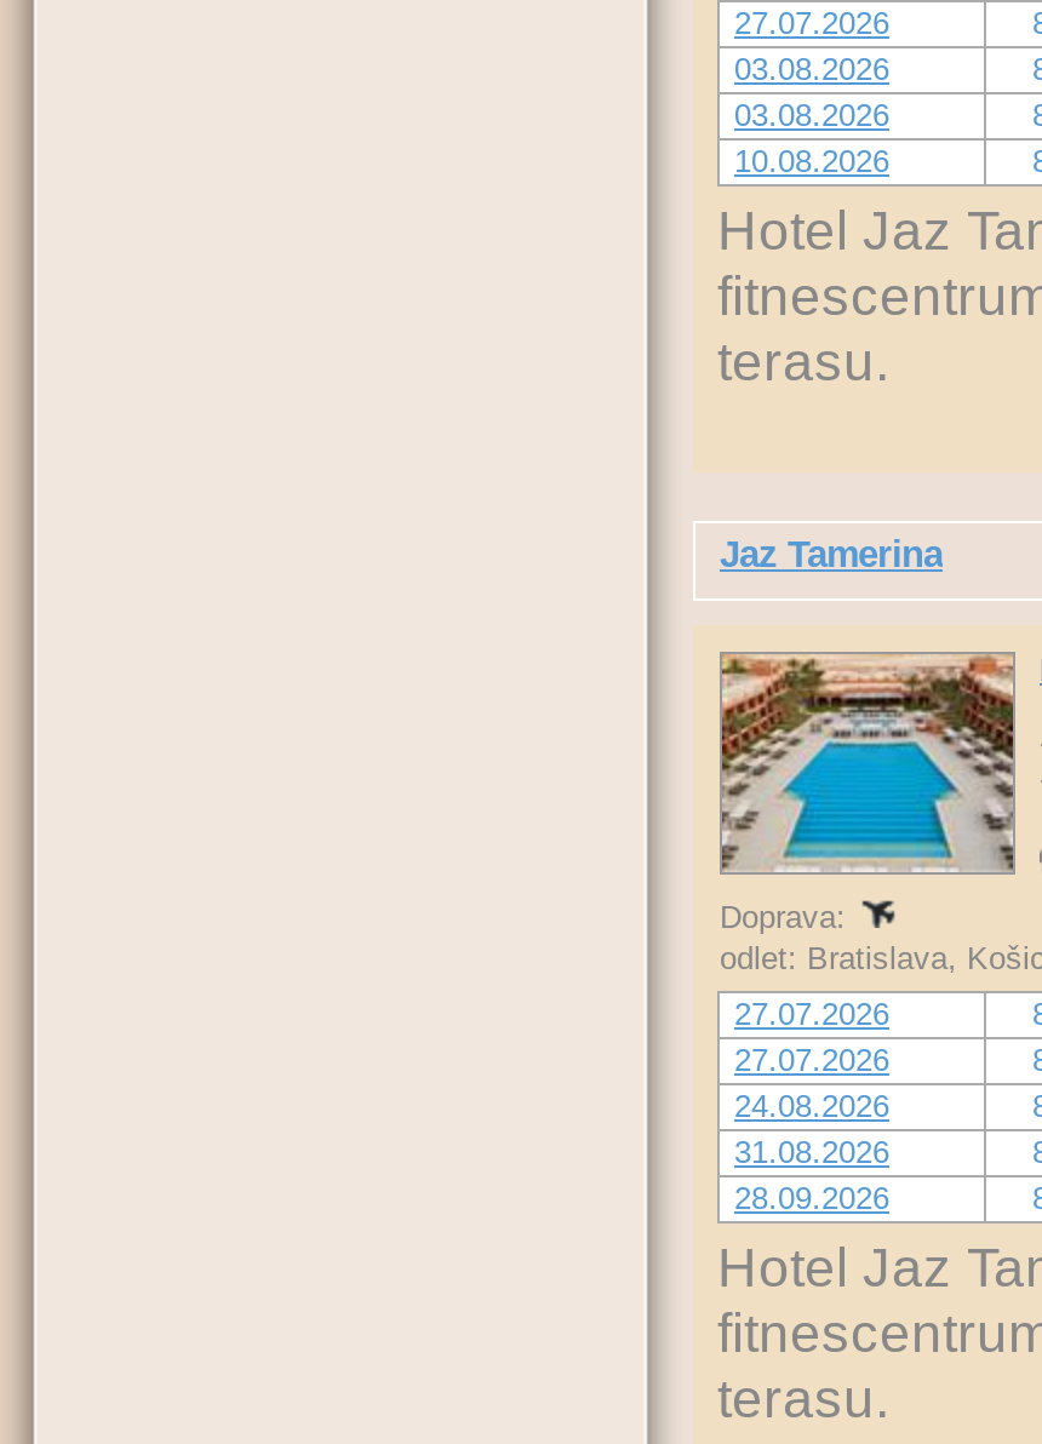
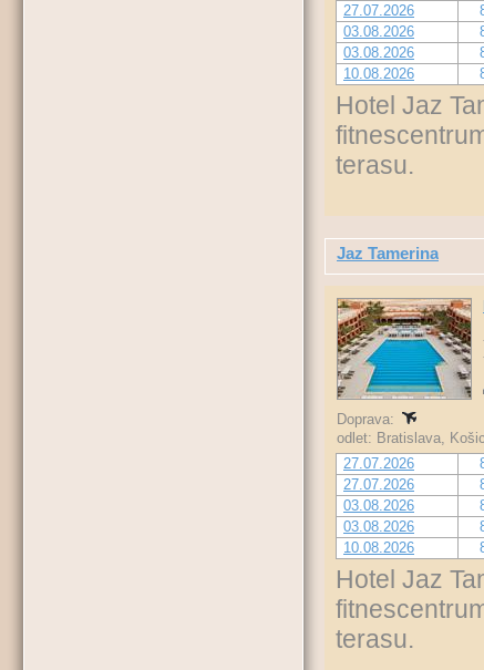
- 24.08.2026
+ 03.08.2026

- 31.08.2026
+ 03.08.2026

- 28.09.2026
+ 10.08.2026
